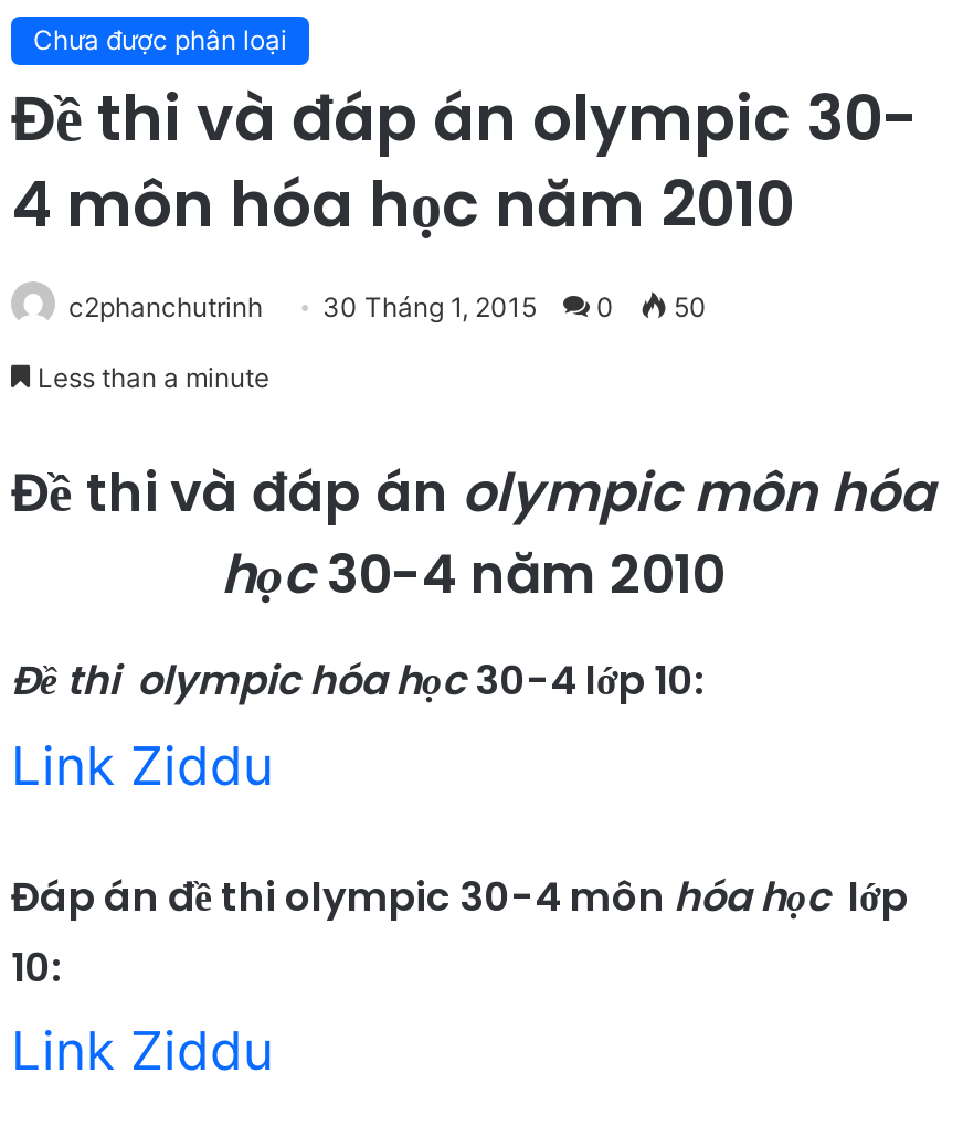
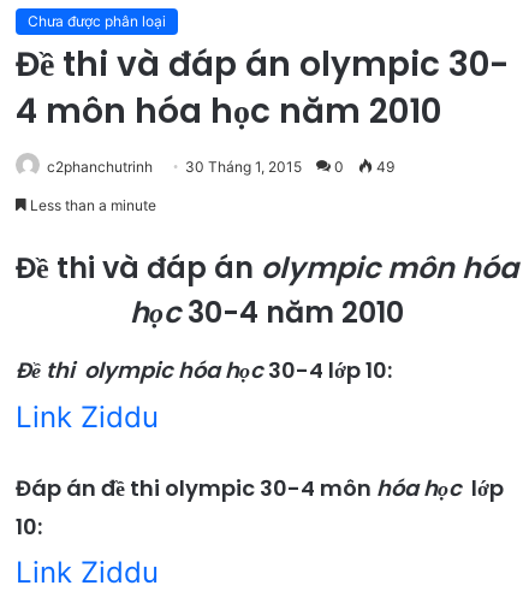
- c2phanchutrinh 30 Tháng 1, 2015 0 50
+ c2phanchutrinh 30 Tháng 1, 2015 0 49
